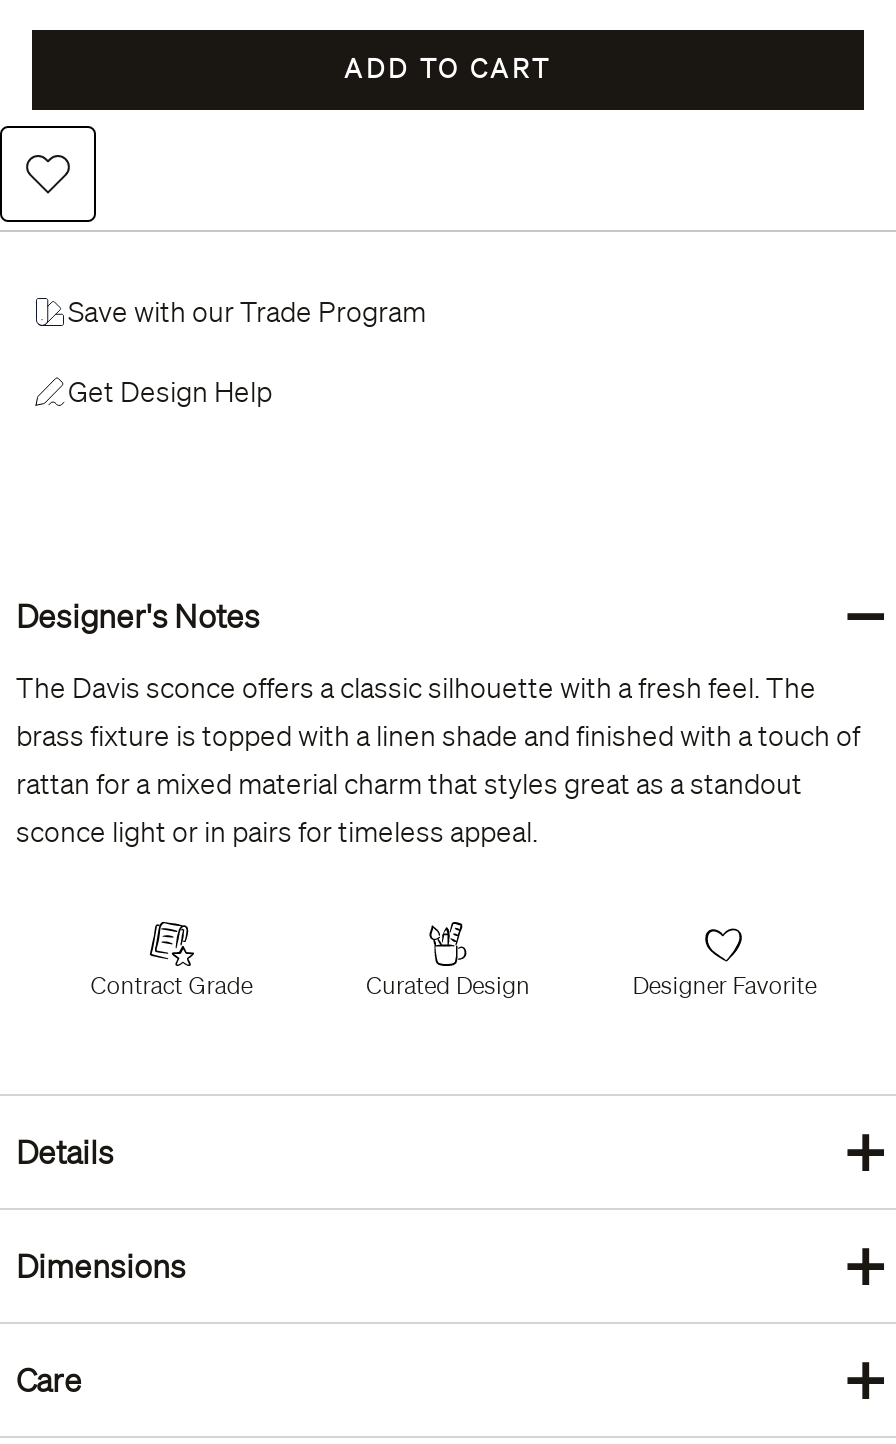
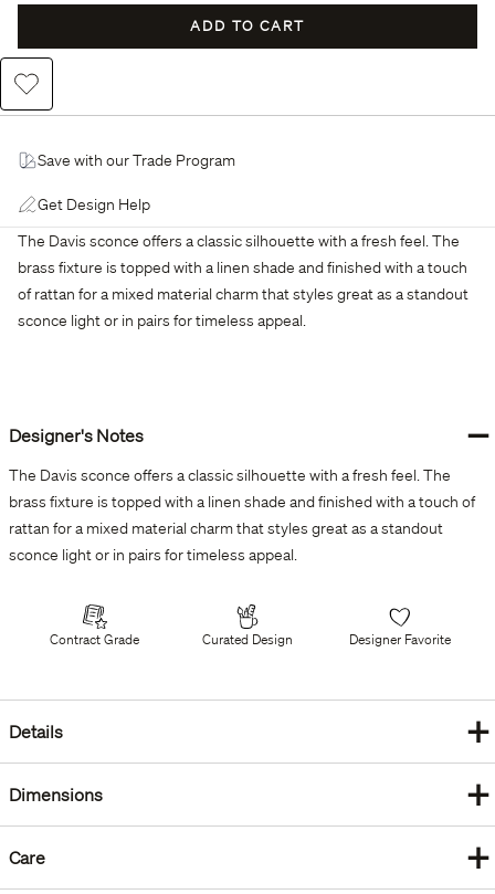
+ The Davis sconce offers a classic silhouette with a fresh feel. The
+ brass fixture is topped with a linen shade and finished with a touch
+ of rattan for a mixed material charm that styles great as a standout
+ sconce light or in pairs for timeless appeal.
